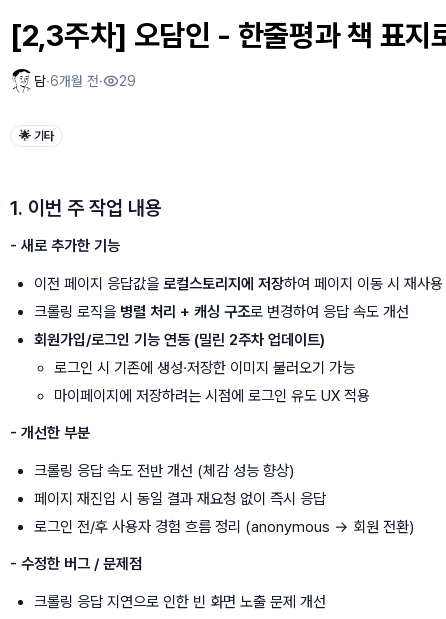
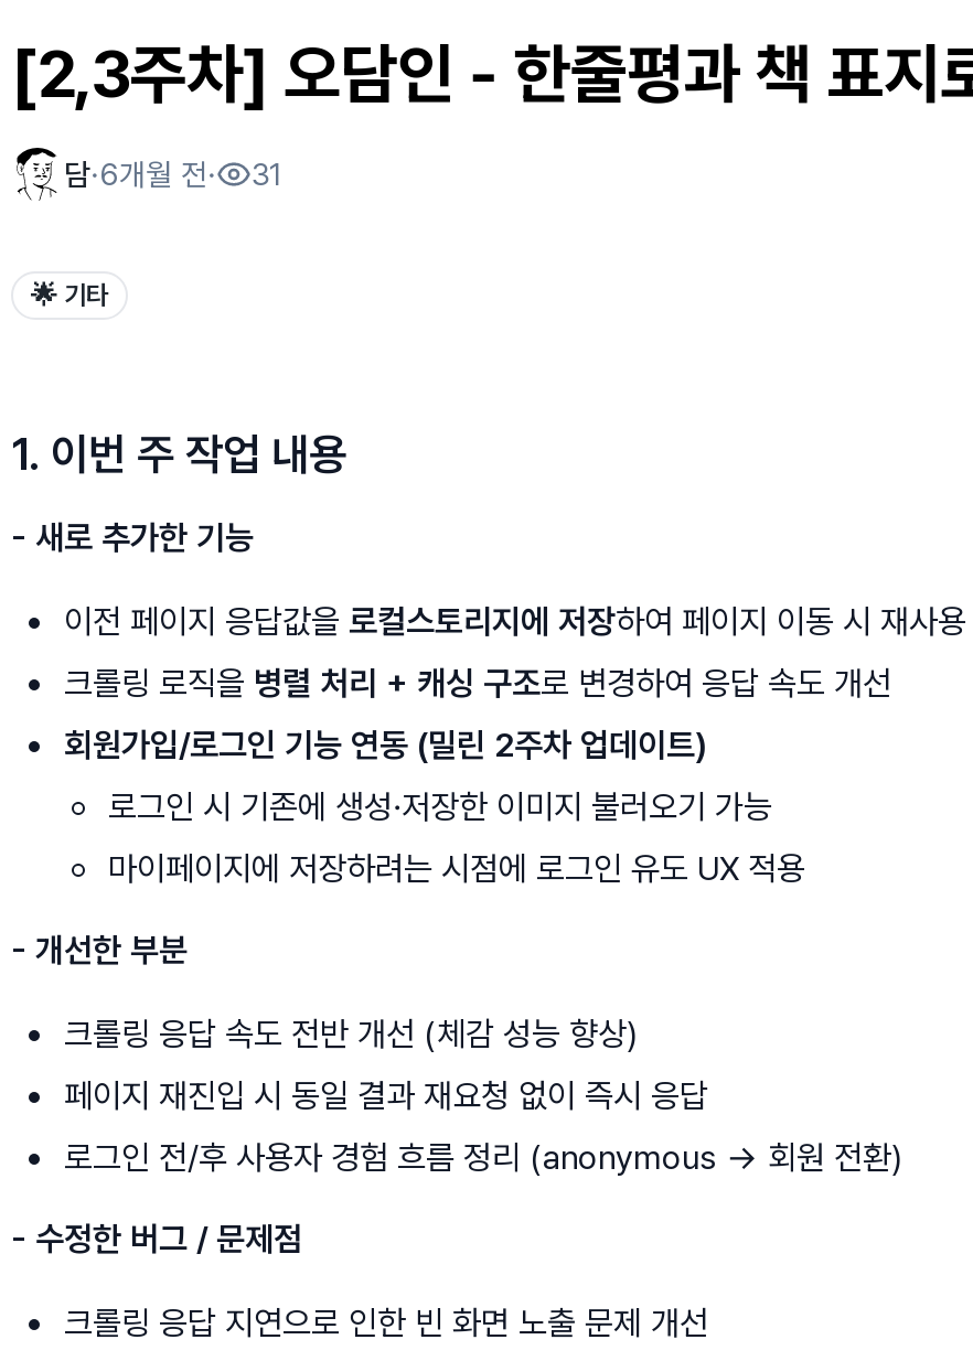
- 담·6개월 전· 29
+ 담·6개월 전· 31
